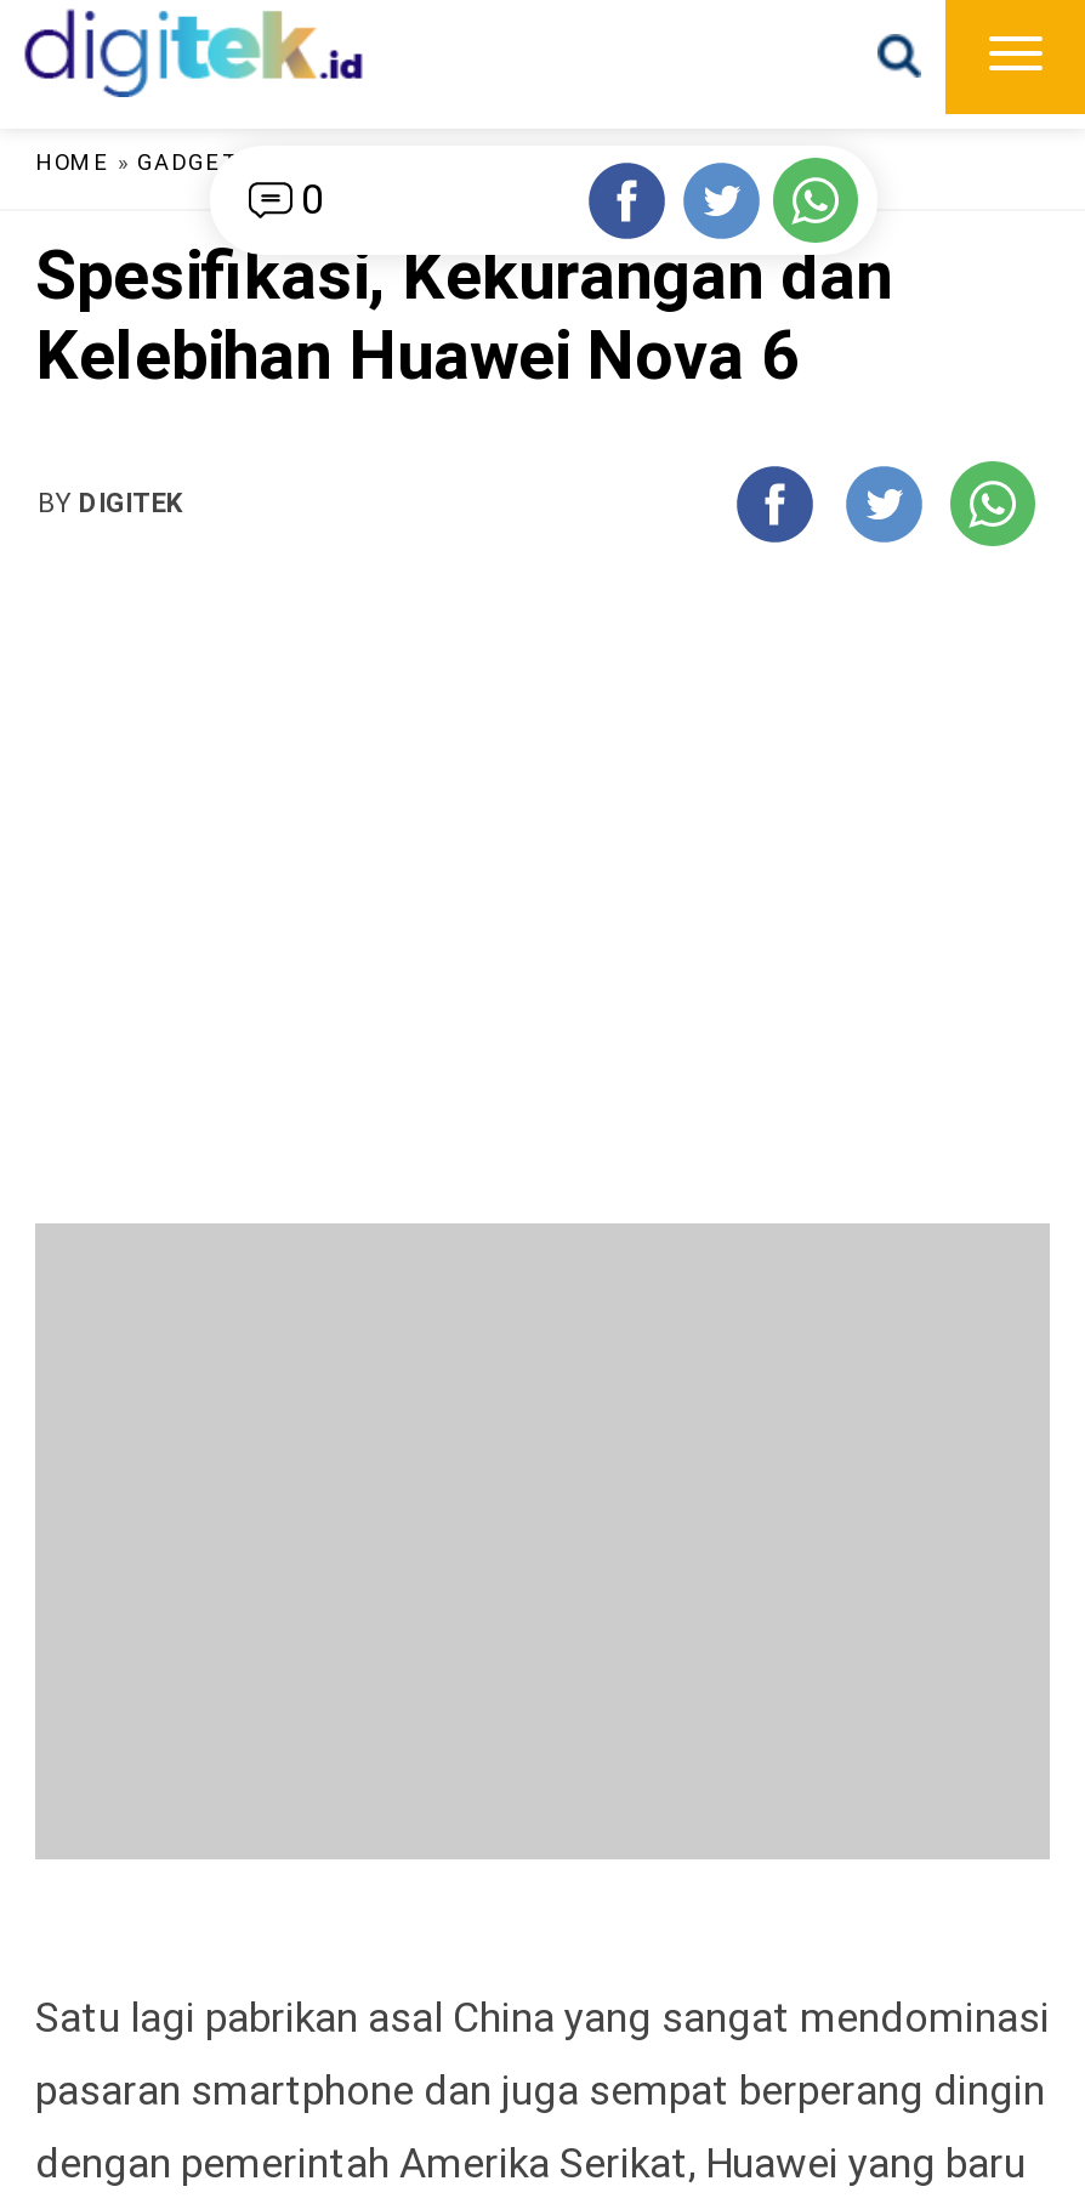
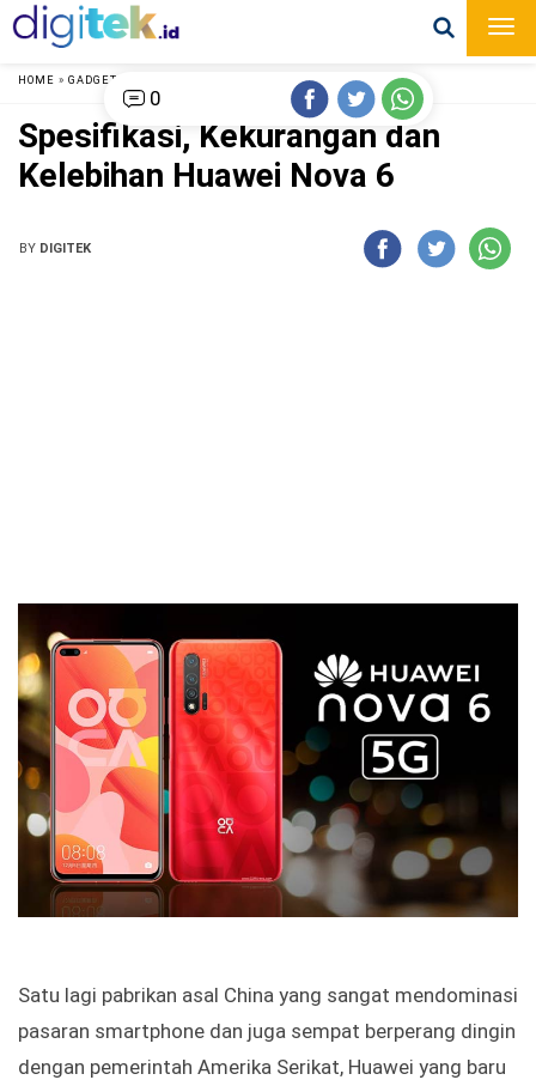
+ [image]
